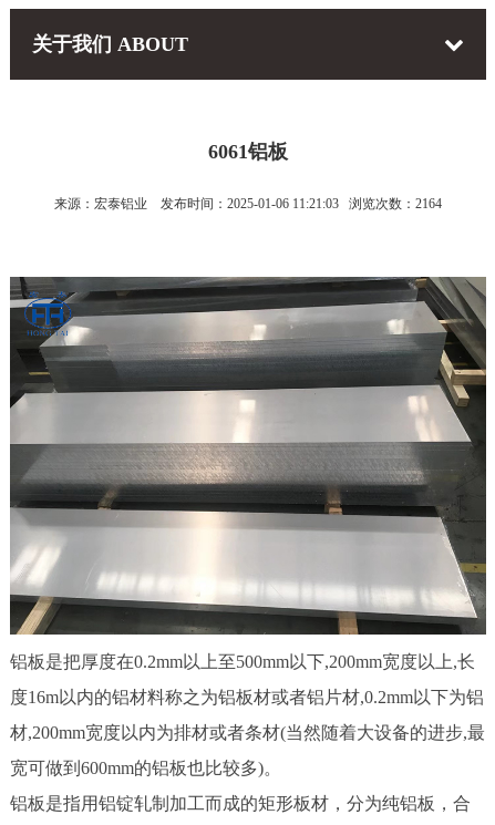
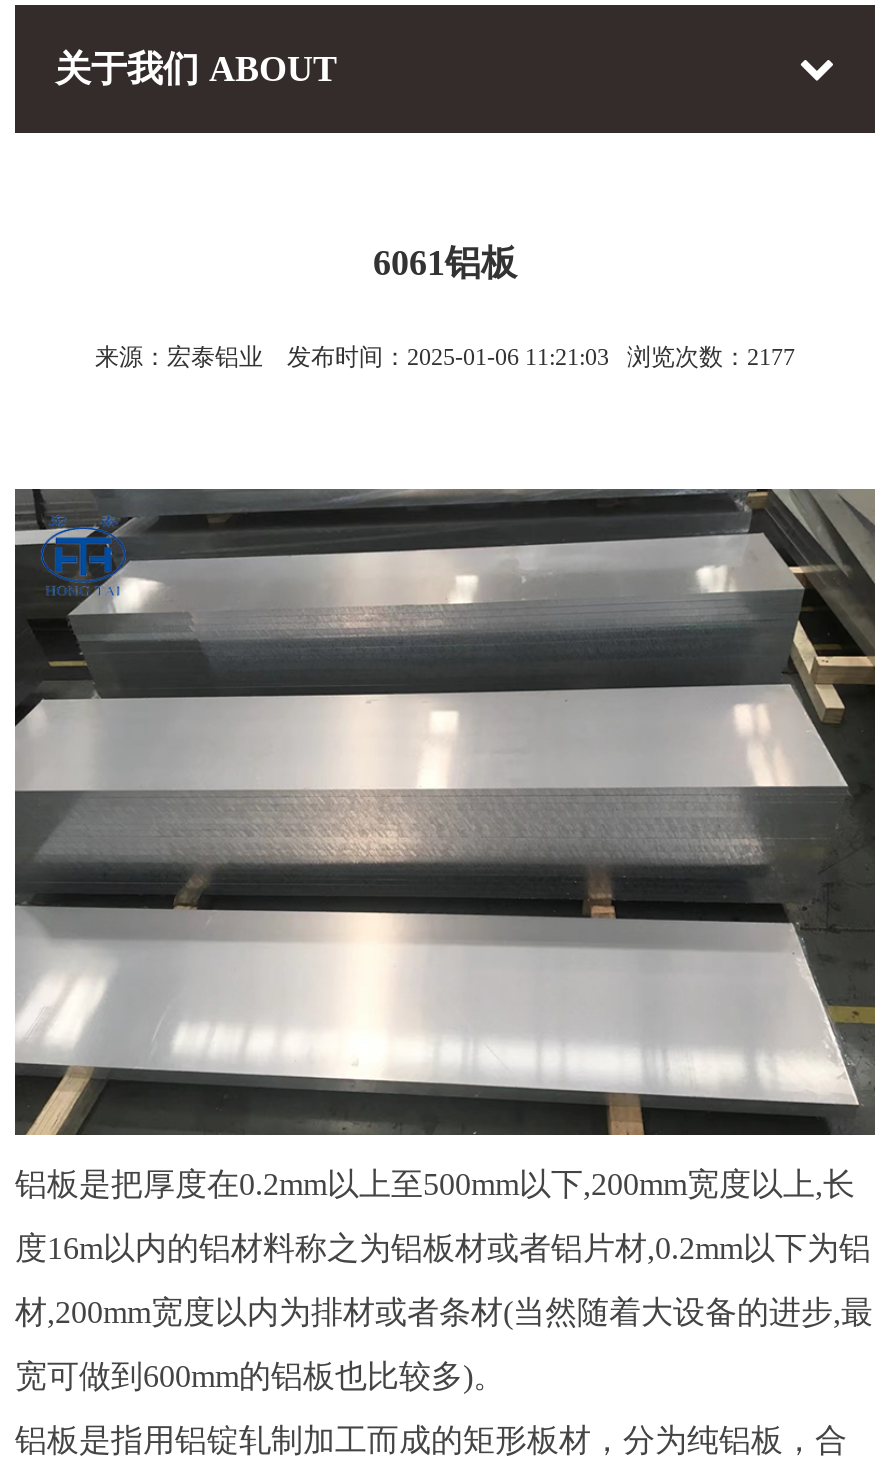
- 来源：宏泰铝业 发布时间：2025-01-06 11:21:03 浏览次数：2164
+ 来源：宏泰铝业 发布时间：2025-01-06 11:21:03 浏览次数：2177
